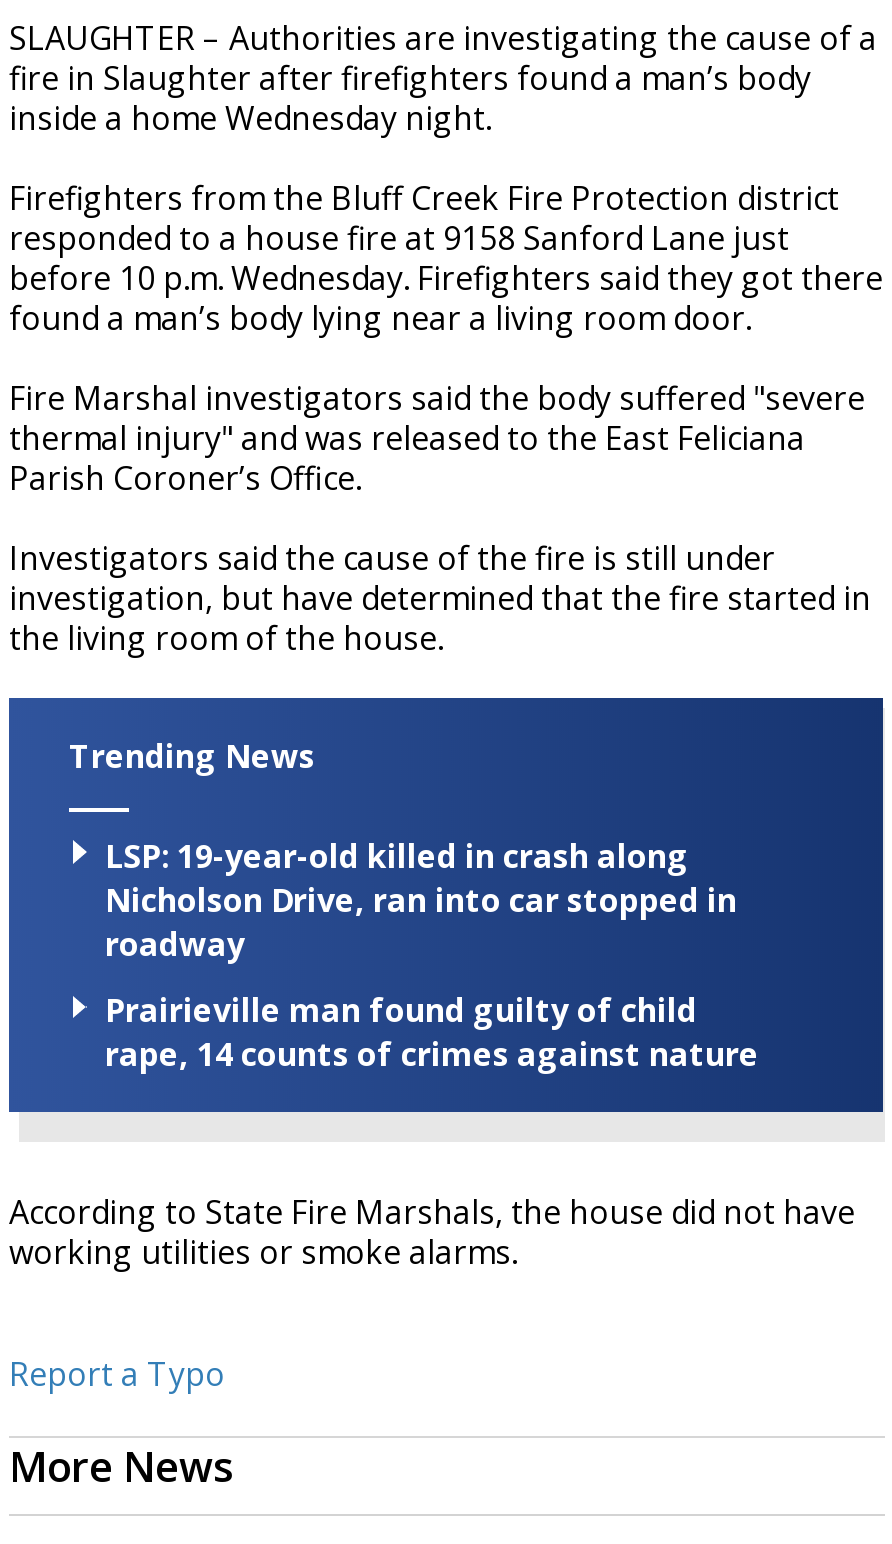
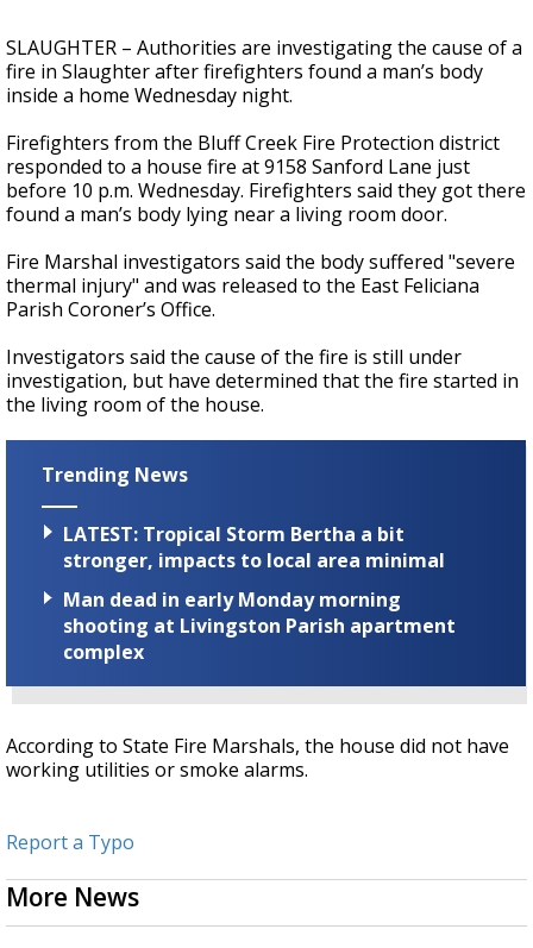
- LSP: 19-year-old killed in crash along
- Nicholson Drive, ran into car stopped in
- roadway
+ LATEST: Tropical Storm Bertha a bit
+ stronger, impacts to local area minimal

- Prairieville man found guilty of child
- rape, 14 counts of crimes against nature
+ Man dead in early Monday morning
+ shooting at Livingston Parish apartment
+ complex
